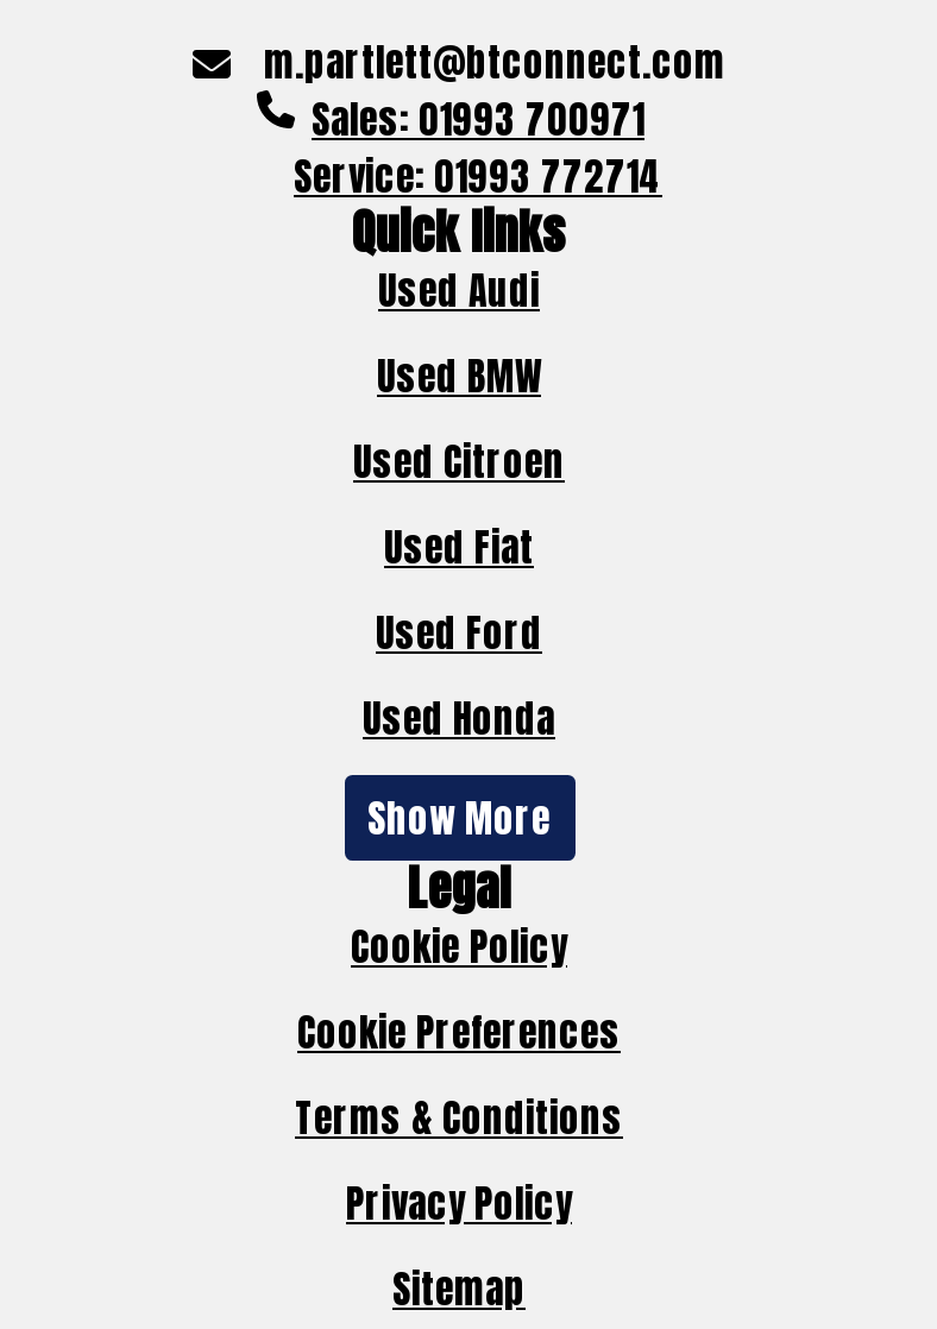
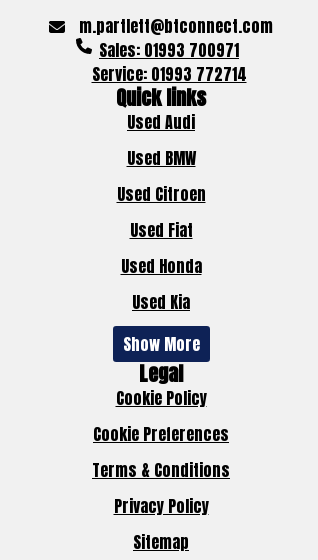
- Used Ford

moved up: Used Honda

+ Used Kia
